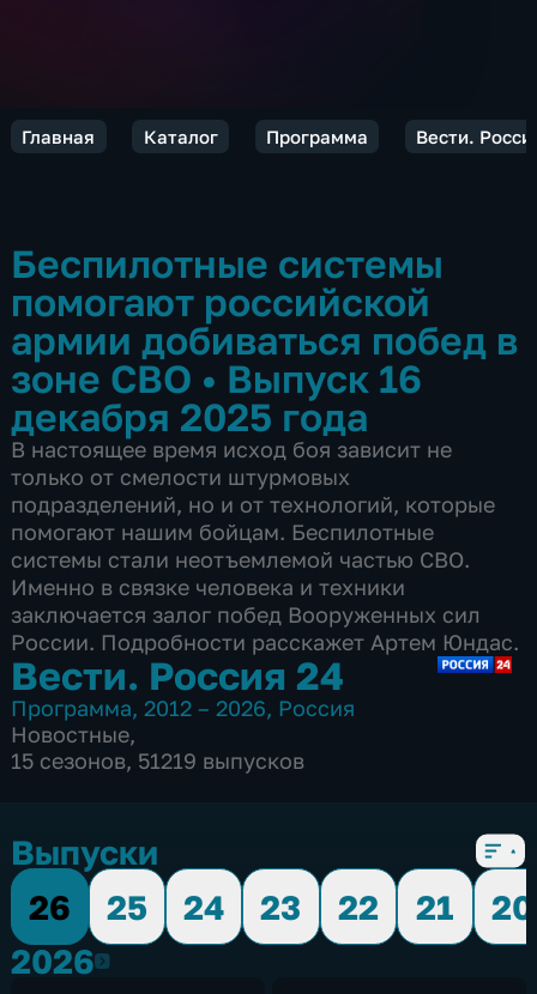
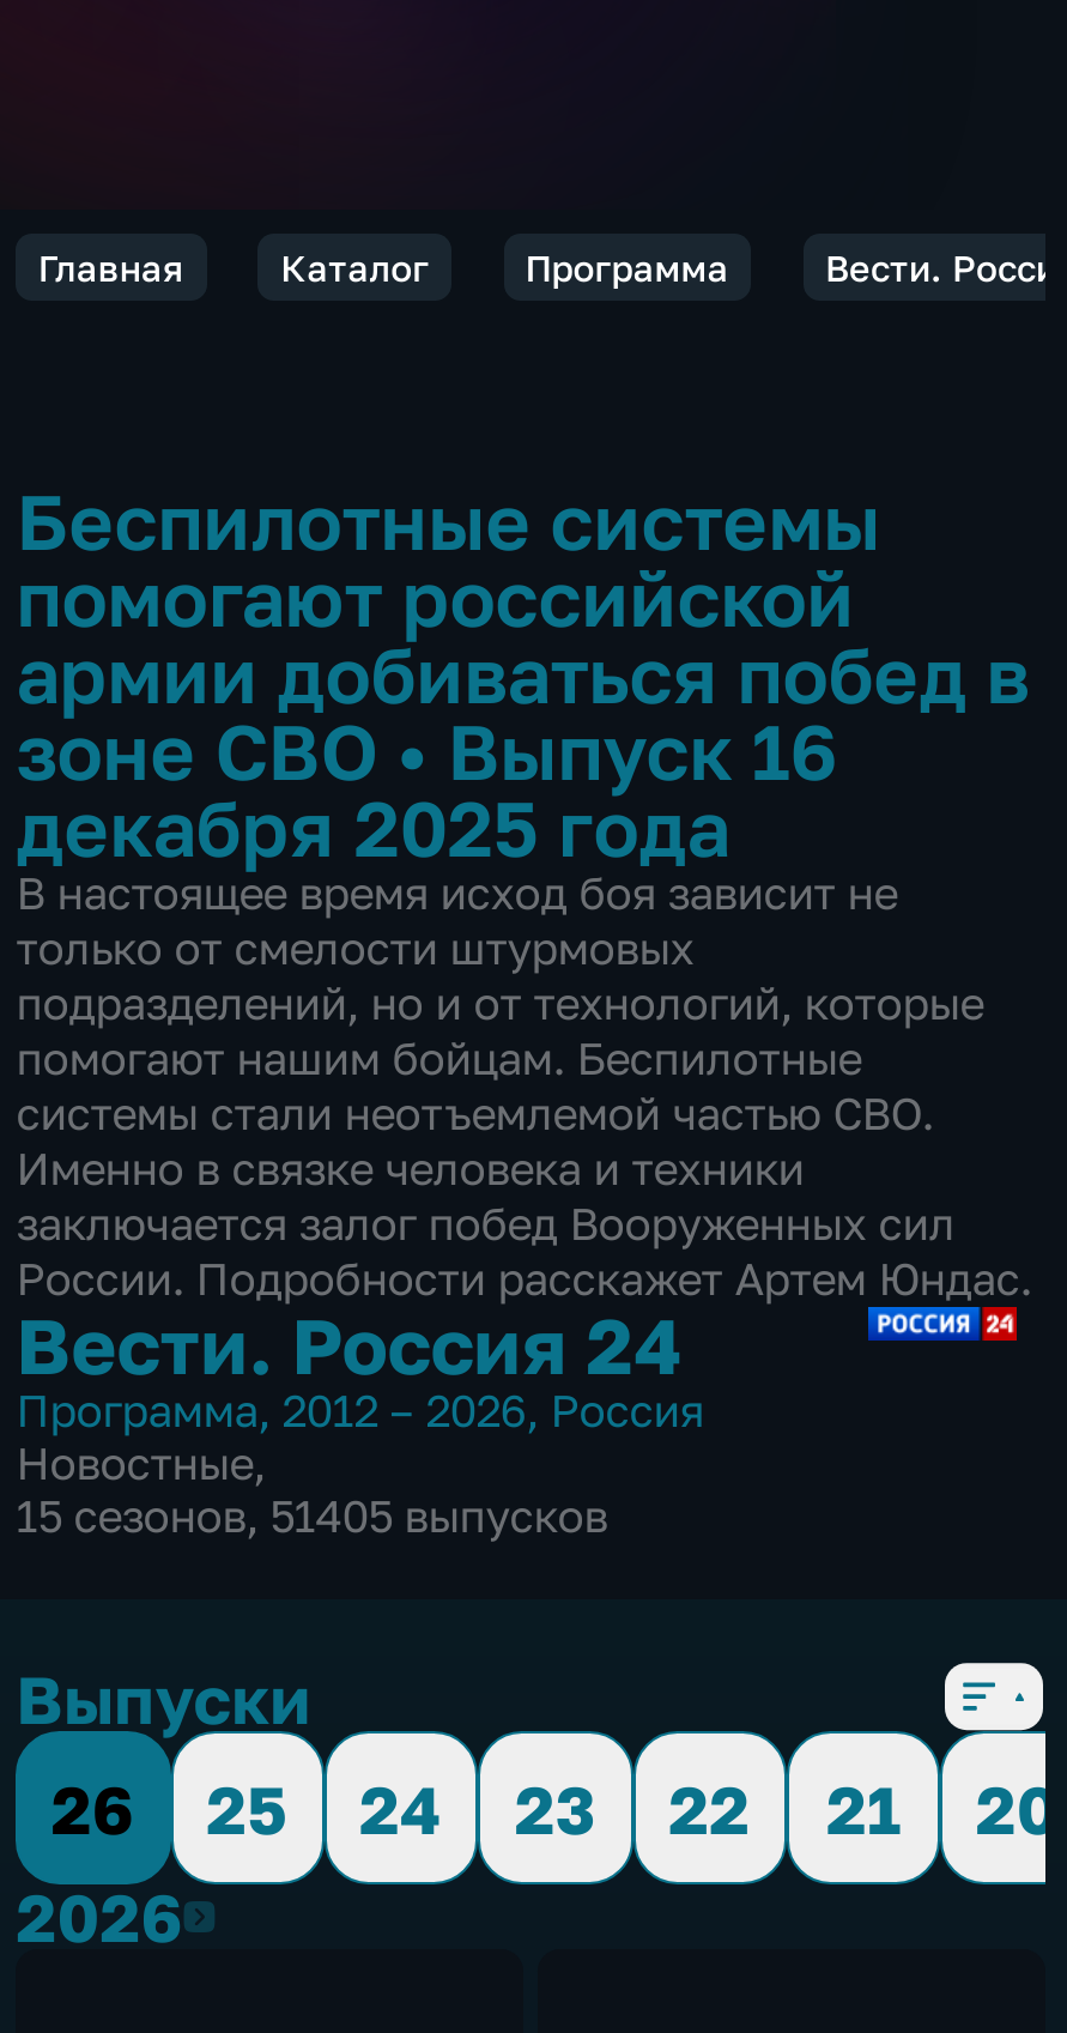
- 15 сезонов, 51219 выпусков
+ 15 сезонов, 51405 выпусков
